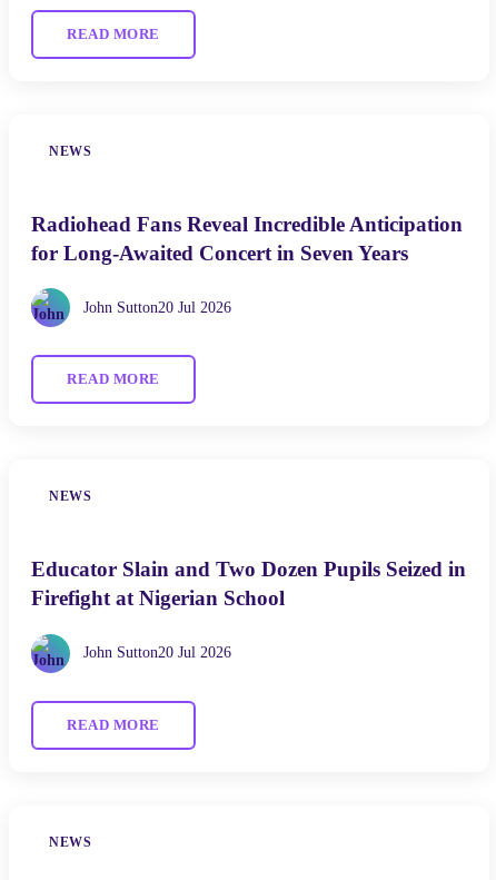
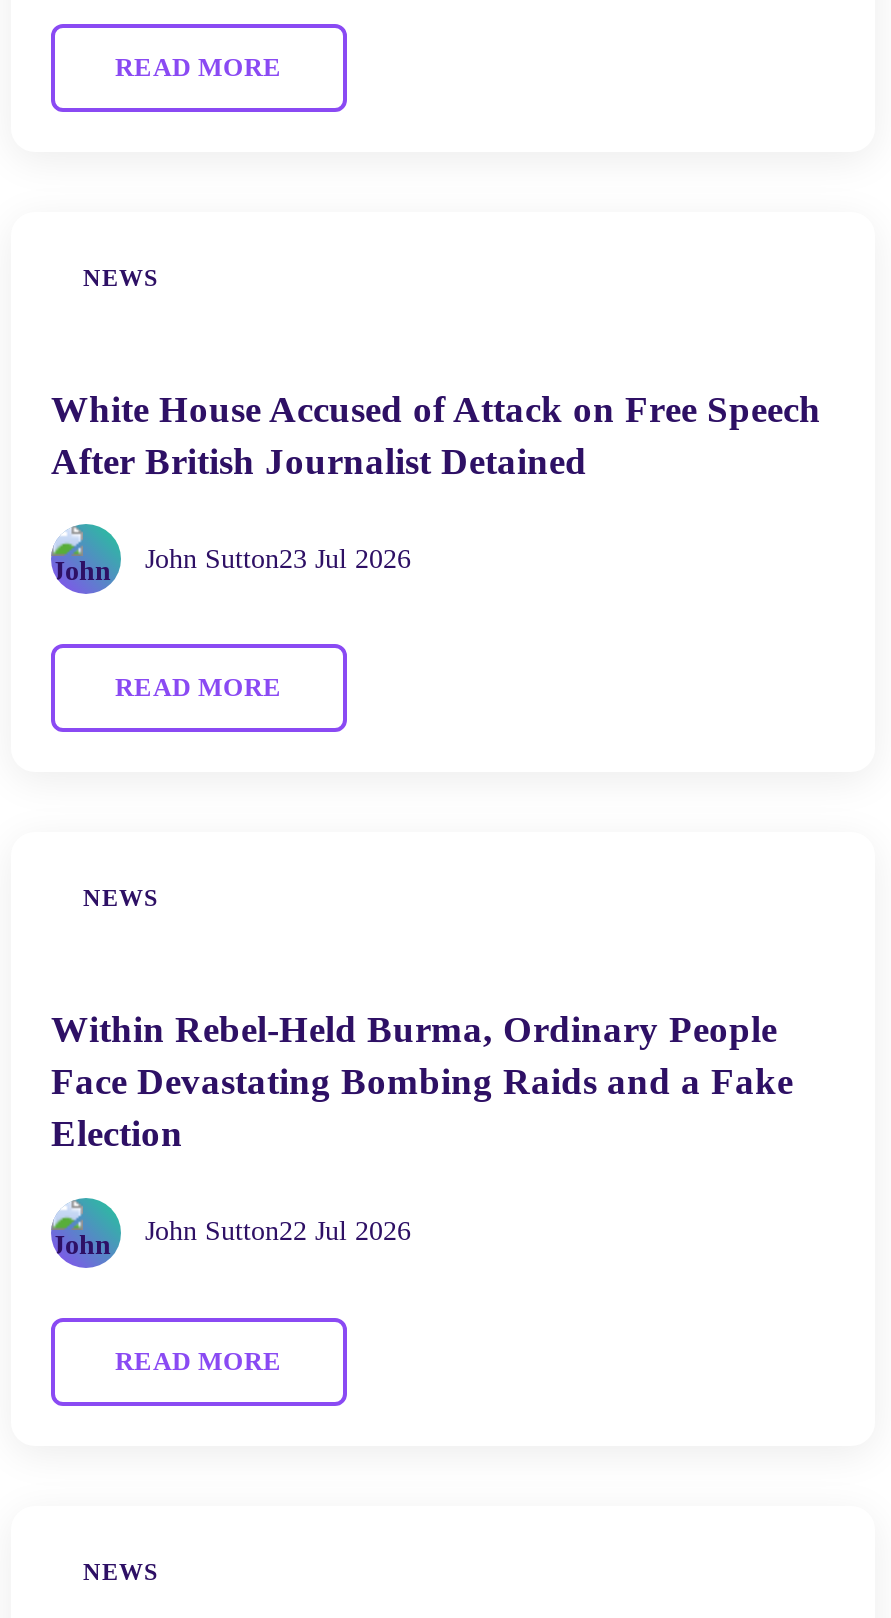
- Radiohead Fans Reveal Incredible Anticipation
- for Long-Awaited Concert in Seven Years
+ White House Accused of Attack on Free Speech
+ After British Journalist Detained

- John Sutton20 Jul 2026
+ John Sutton23 Jul 2026

- Educator Slain and Two Dozen Pupils Seized in
- Firefight at Nigerian School
+ Within Rebel-Held Burma, Ordinary People
+ Face Devastating Bombing Raids and a Fake
+ Election

- John Sutton20 Jul 2026
+ John Sutton22 Jul 2026
